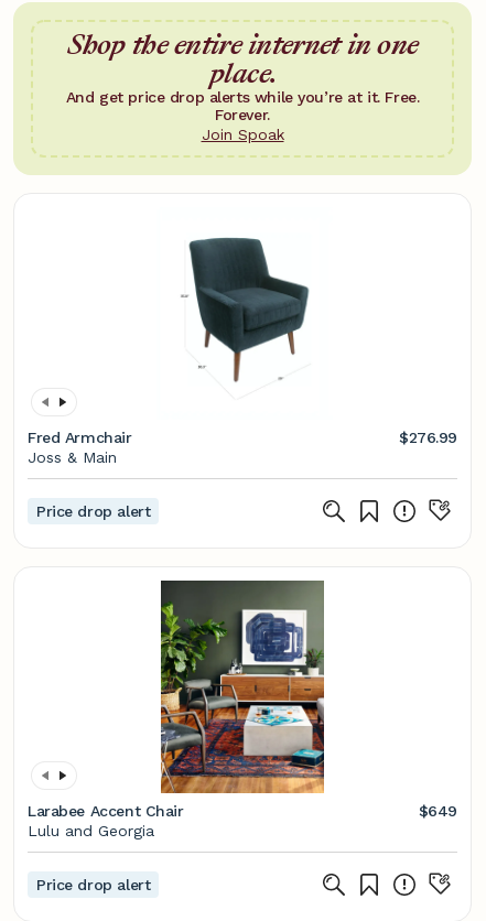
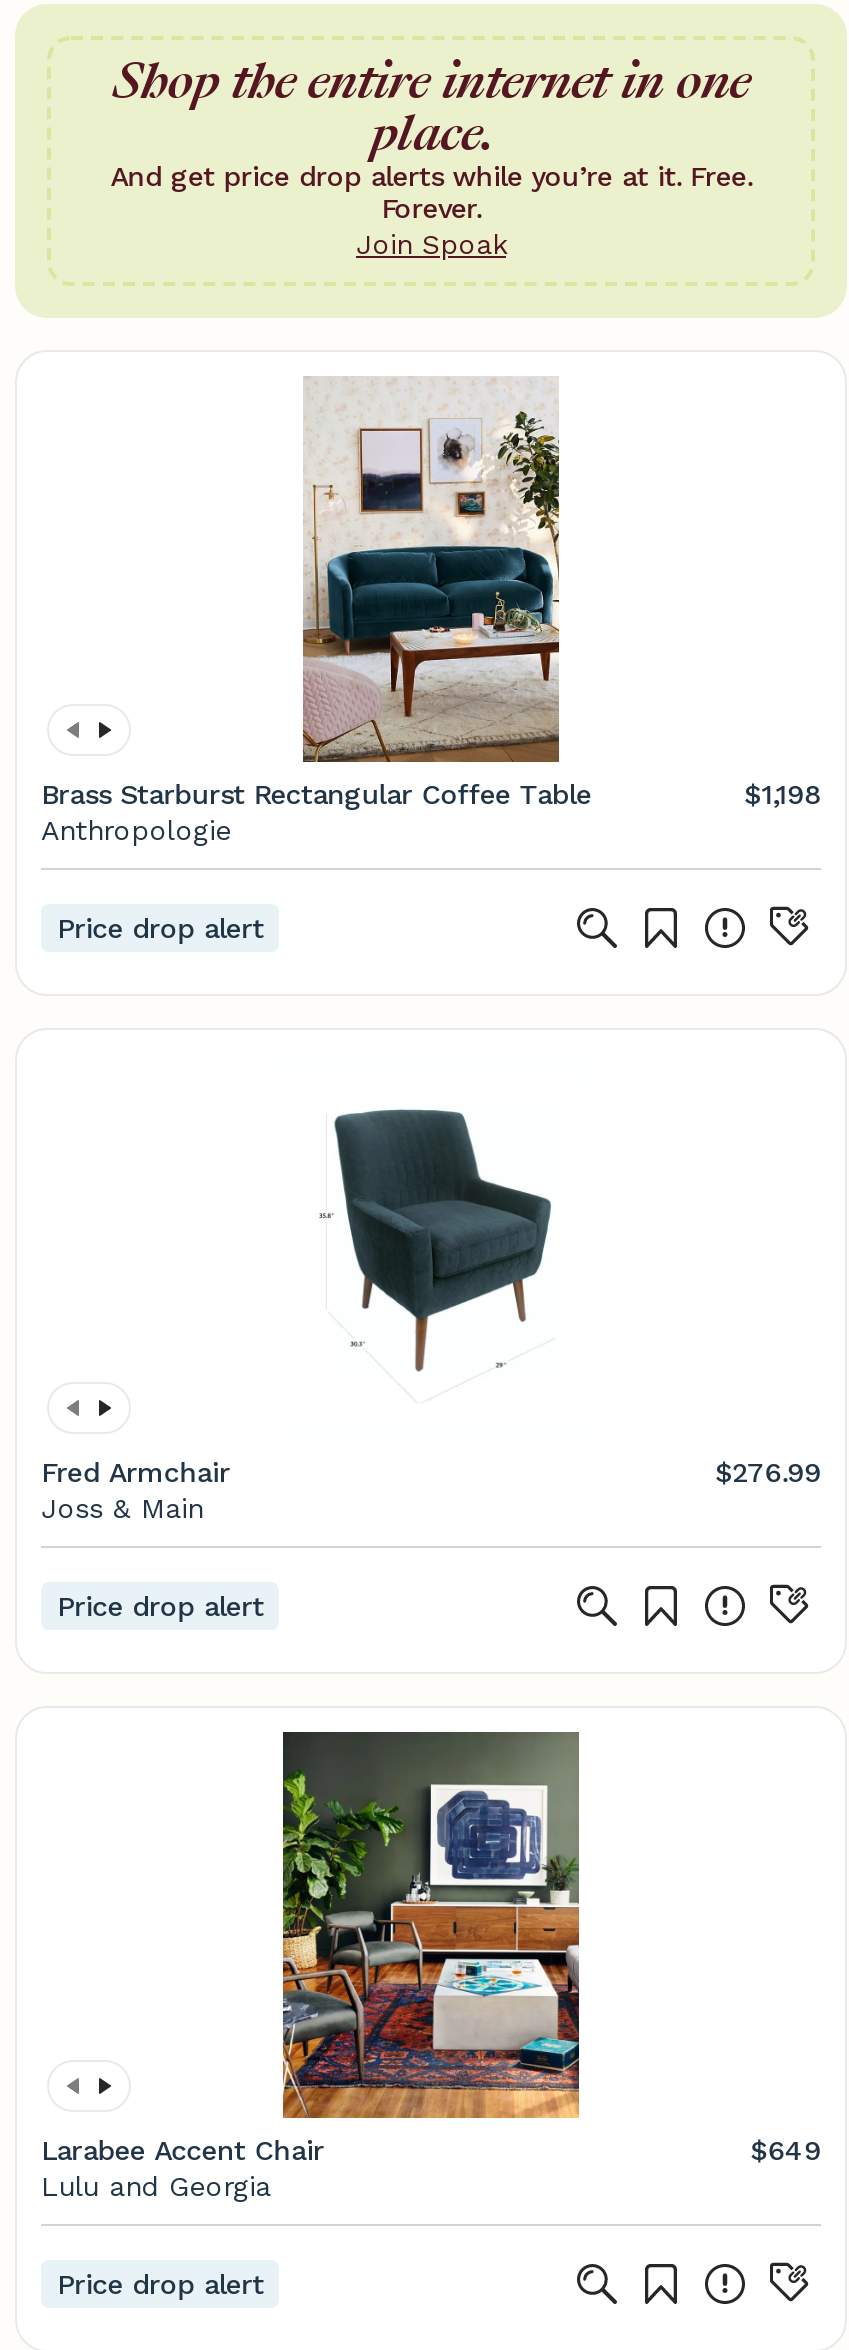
+ [image]
+ Brass Starburst Rectangular Coffee Table
+ $1,198
+ Anthropologie
+ Price drop alert
